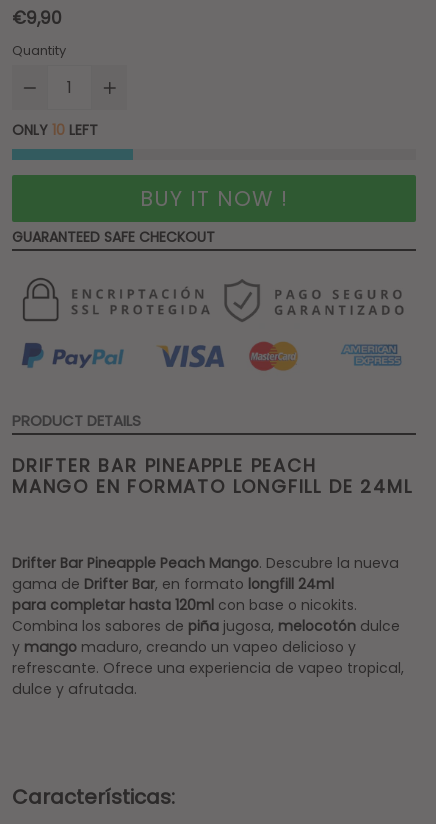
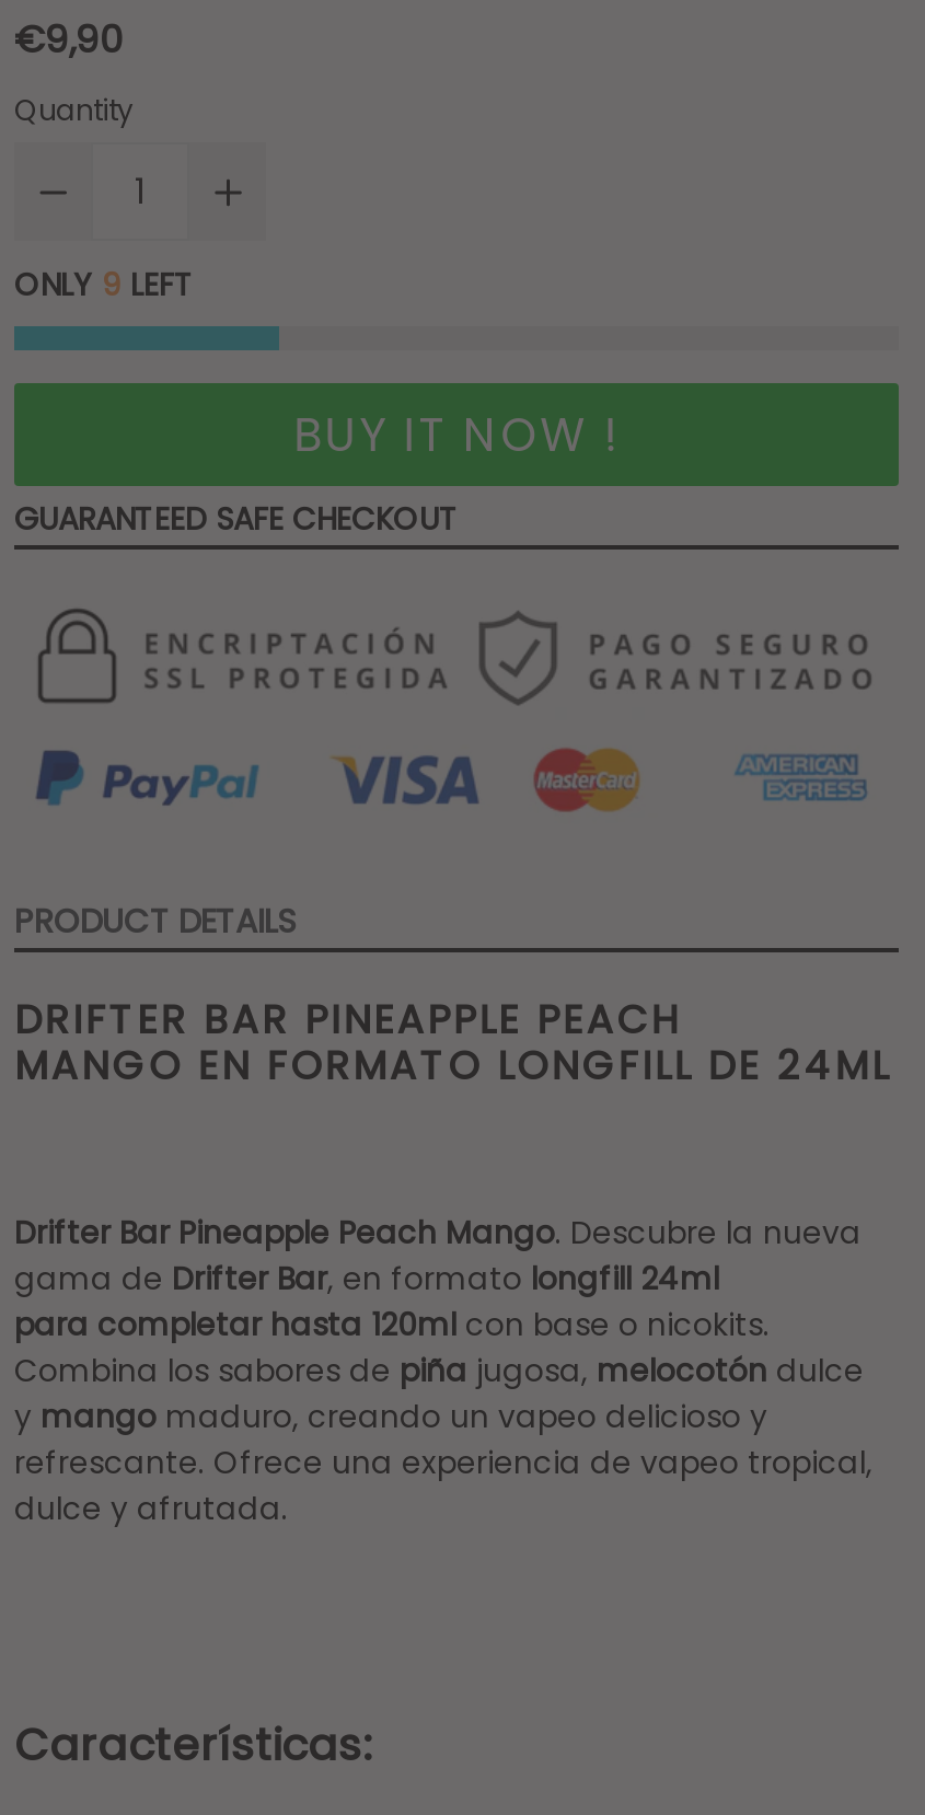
- ONLY 10 LEFT
+ ONLY 9 LEFT
